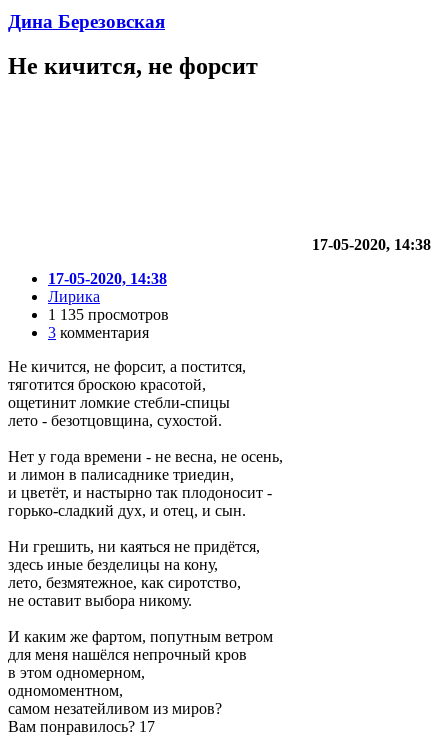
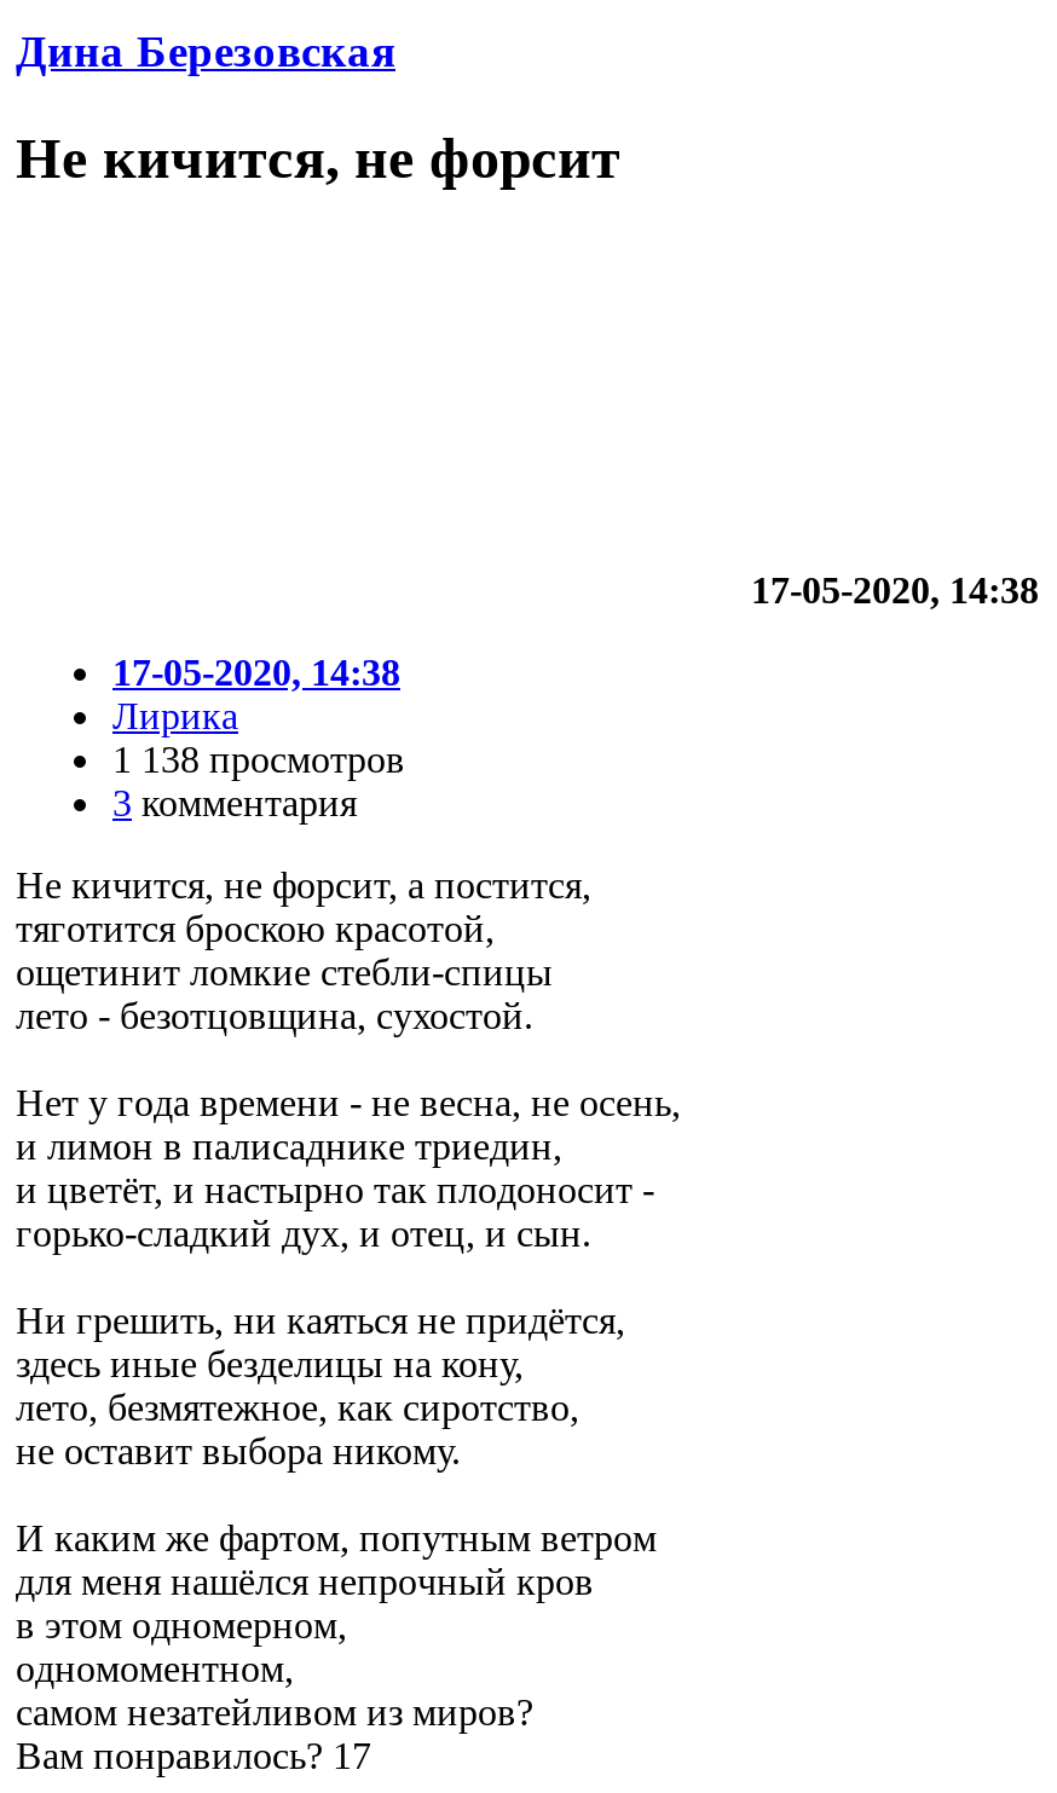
- 1 135 просмотров
+ 1 138 просмотров
